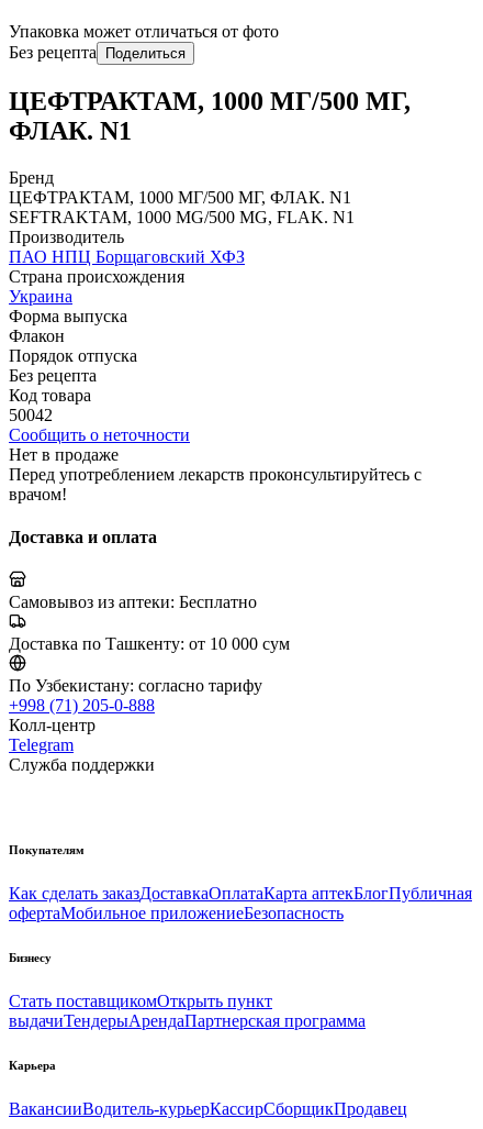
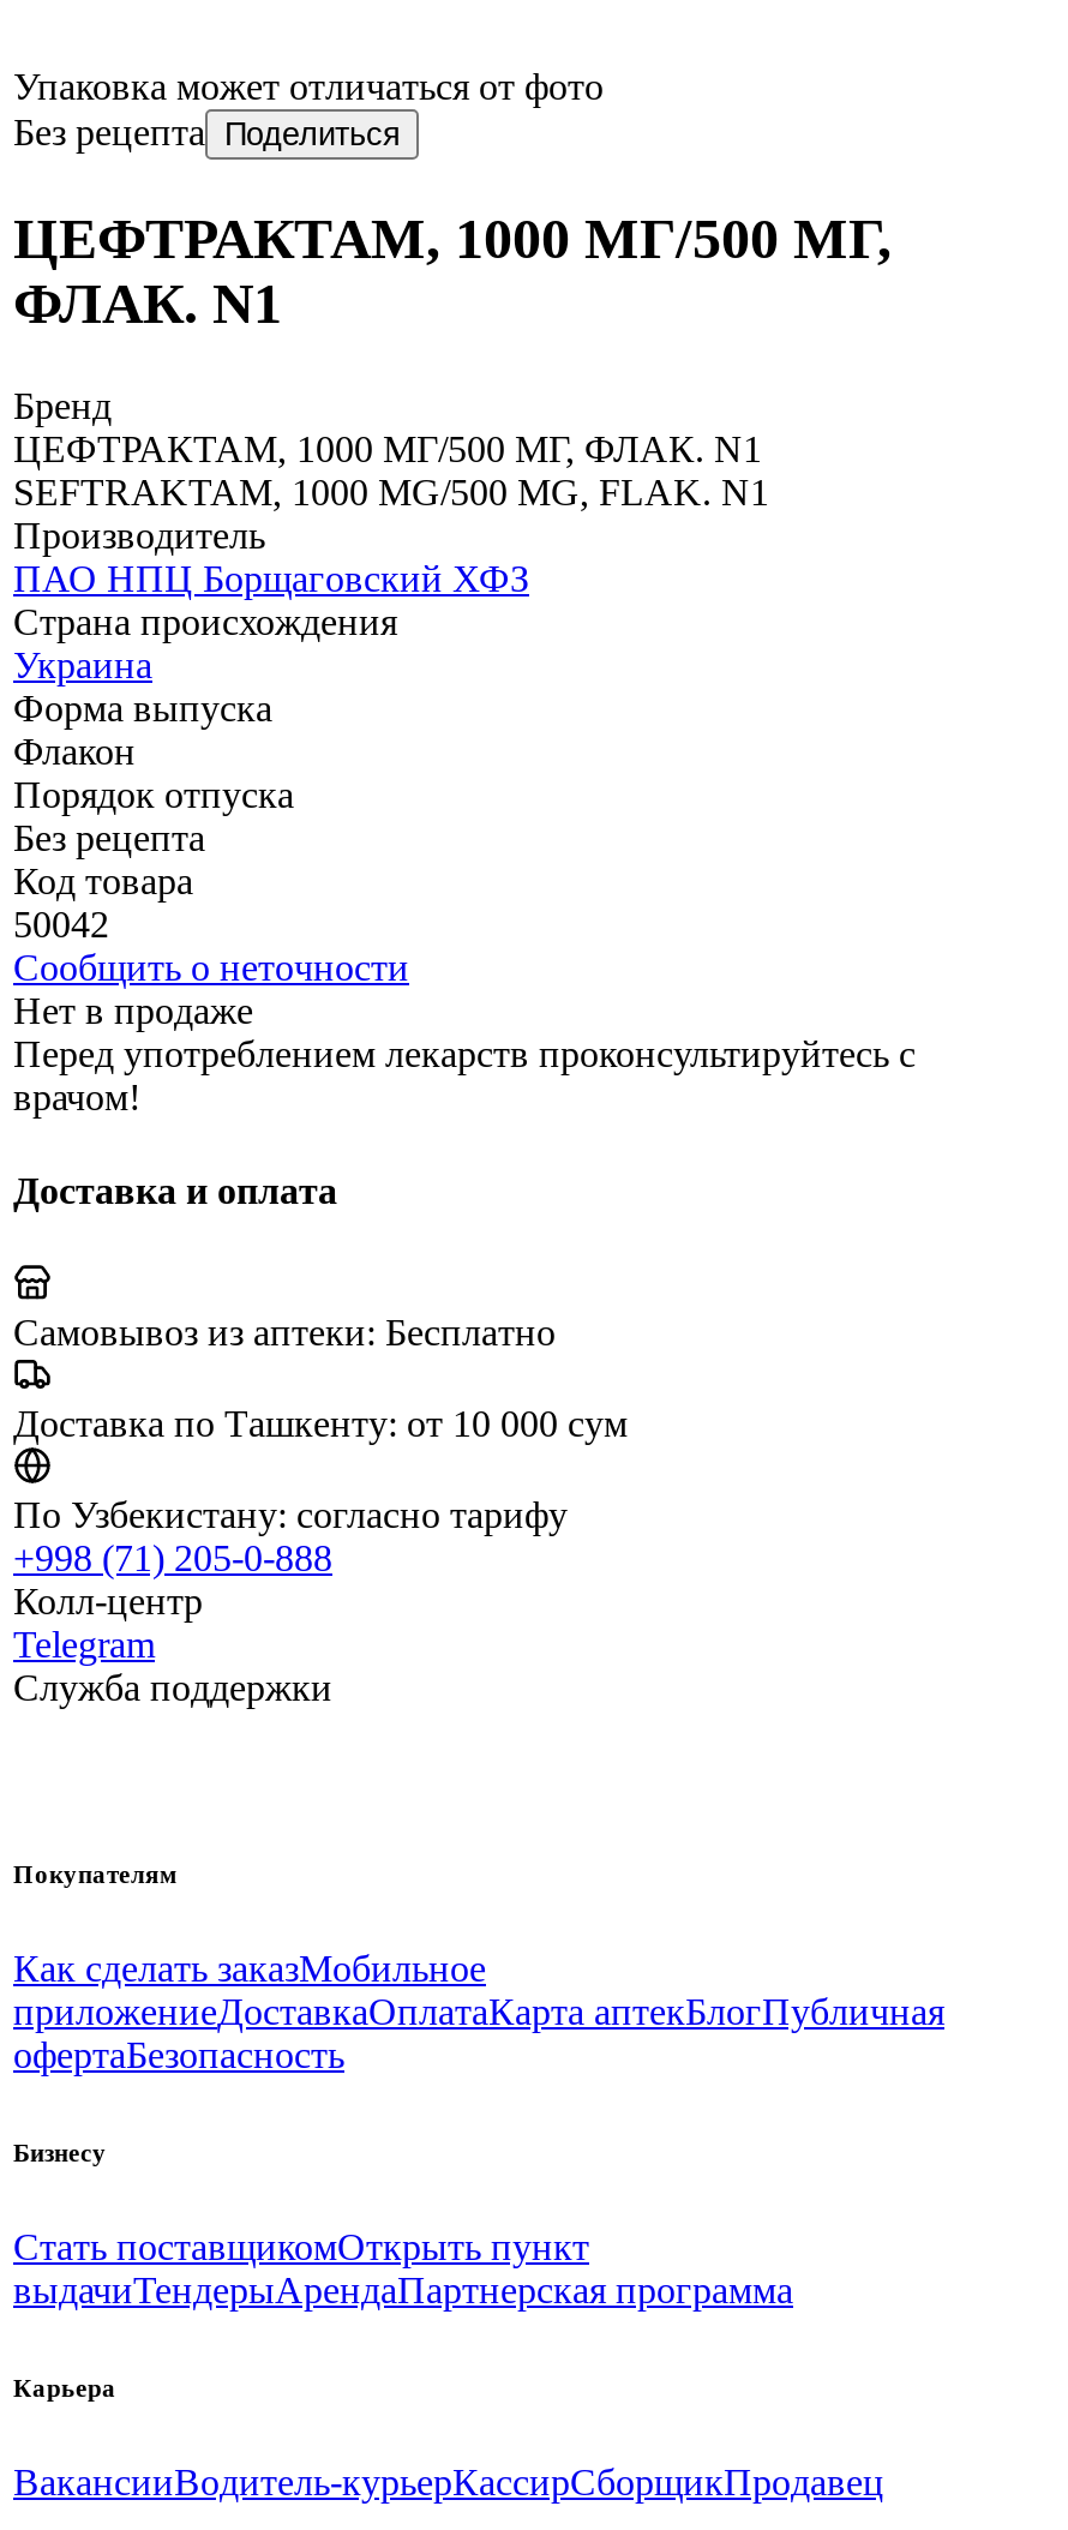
- Как сделать заказДоставкаОплатаКарта аптекБлогПубличная
- офертаМобильное приложениеБезопасность
+ Как сделать заказМобильное
+ приложениеДоставкаОплатаКарта аптекБлогПубличная
+ офертаБезопасность
